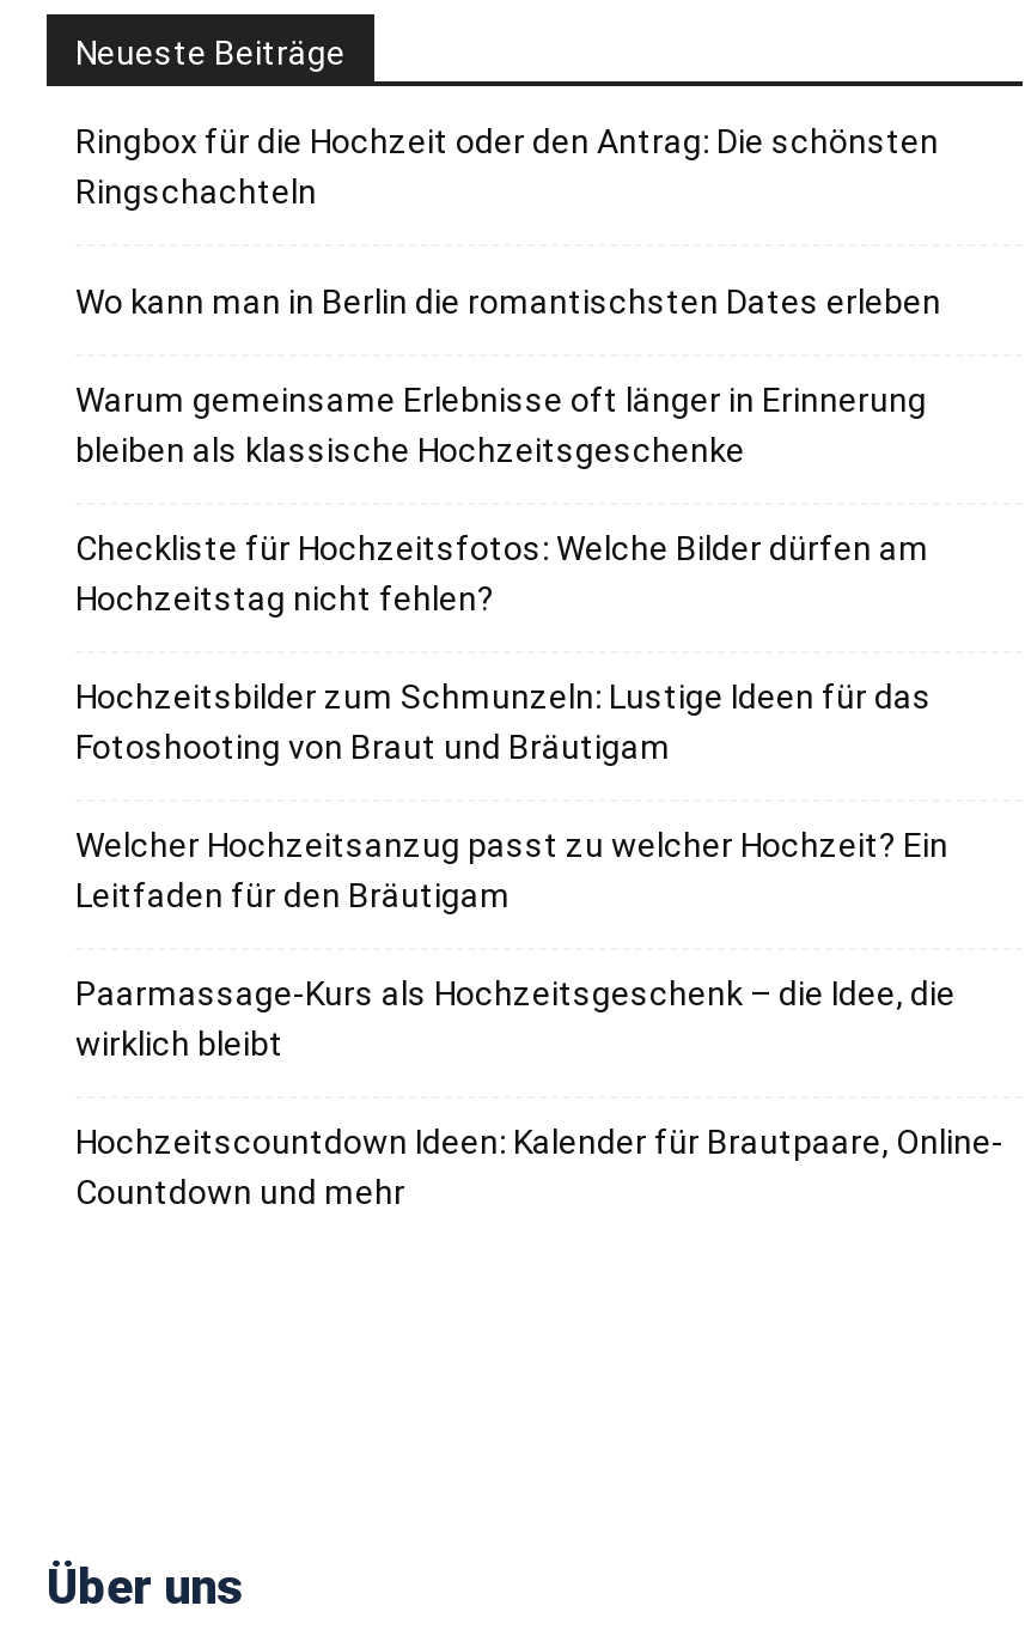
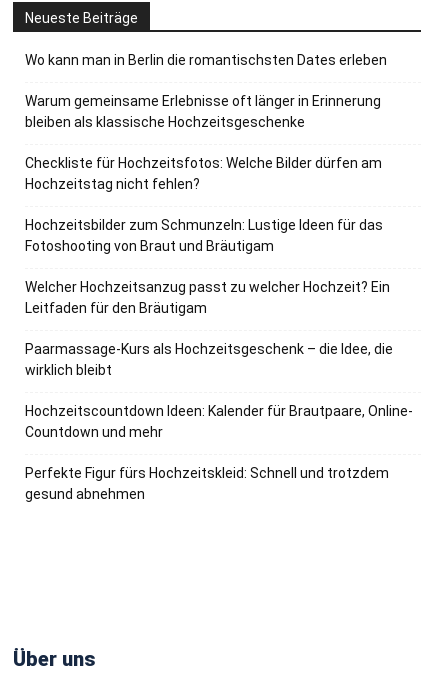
- Ringbox für die Hochzeit oder den Antrag: Die schönsten
- Ringschachteln

moved up: Wo kann man in Berlin die romantischsten Dates erleben | Warum gemeinsame Erlebnisse oft länger in Erinnerung | bleiben als klassische Hochzeitsgeschenke | ... | Hochzeitscountdown Ideen: Kalender für Brautpaare, Online- | Countdown und mehr

+ Perfekte Figur fürs Hochzeitskleid: Schnell und trotzdem
+ gesund abnehmen
